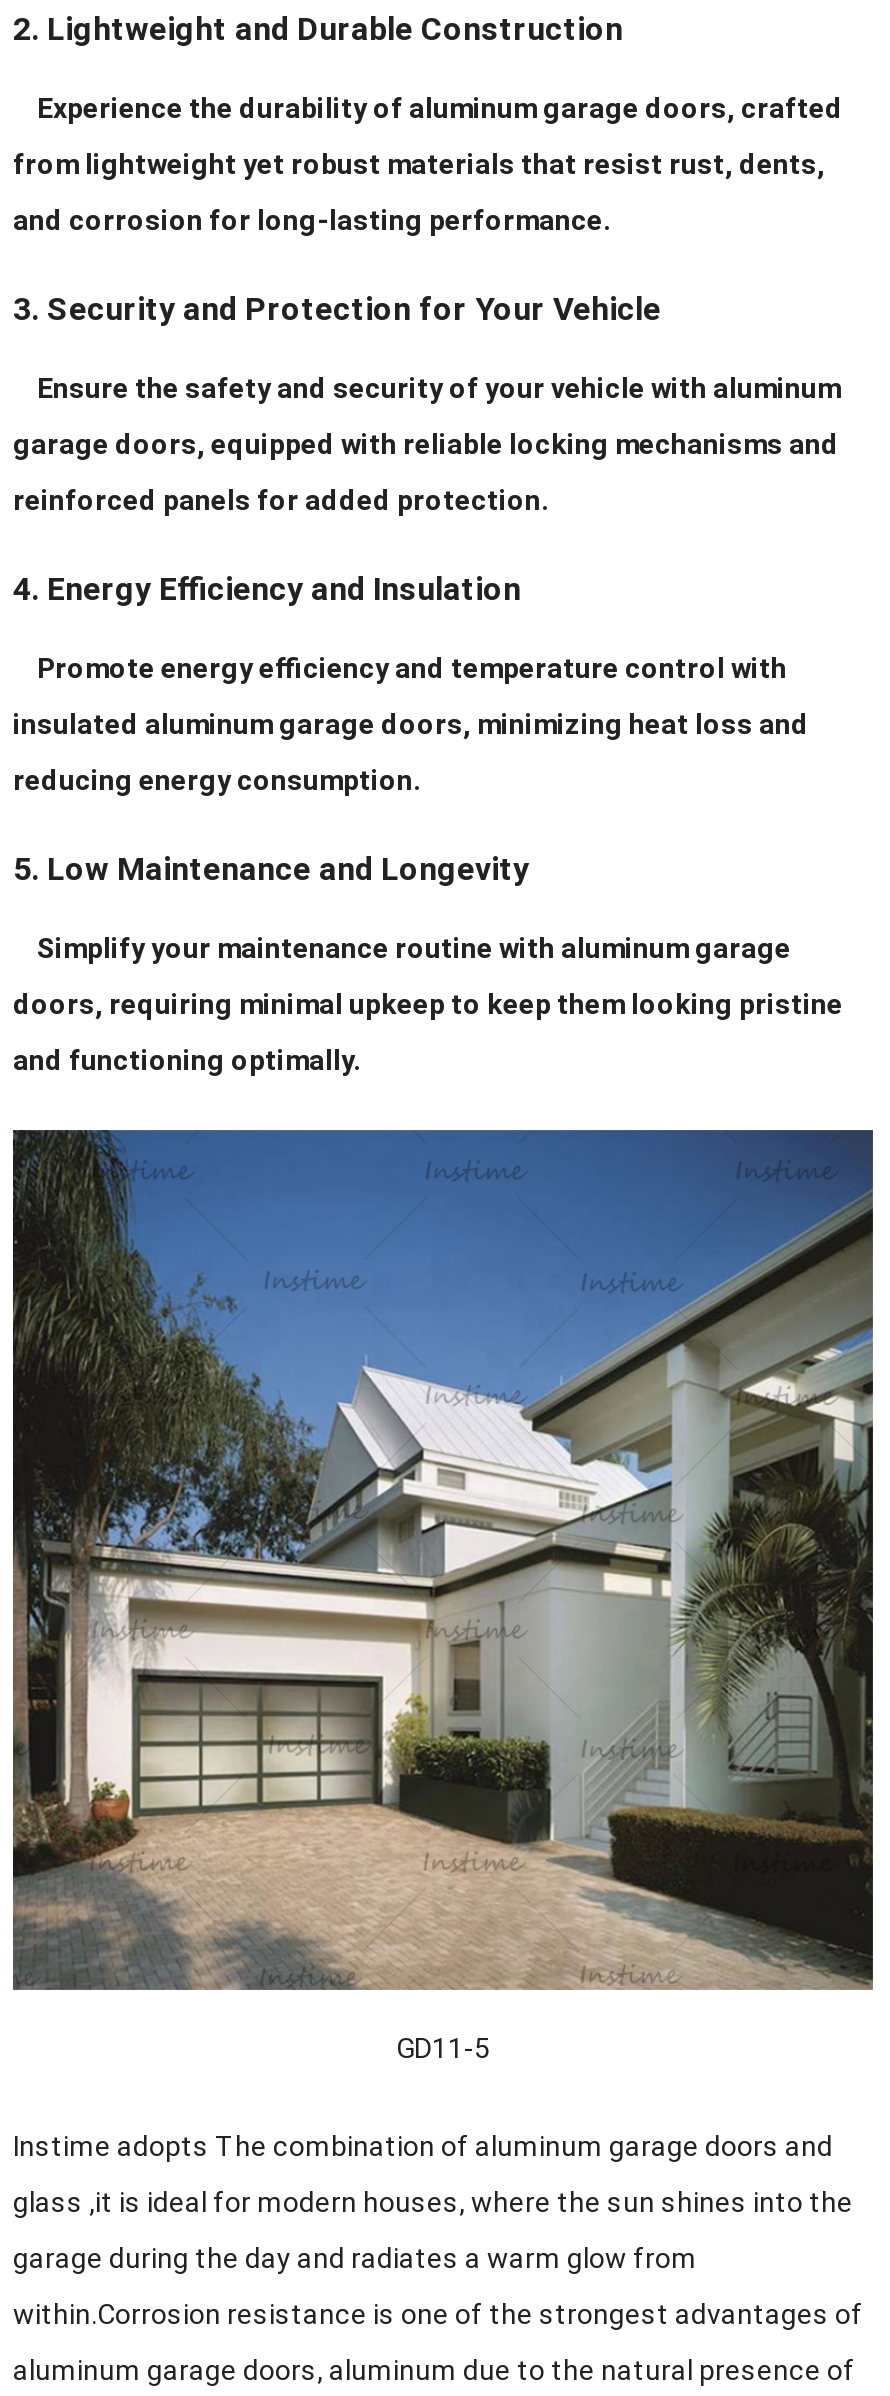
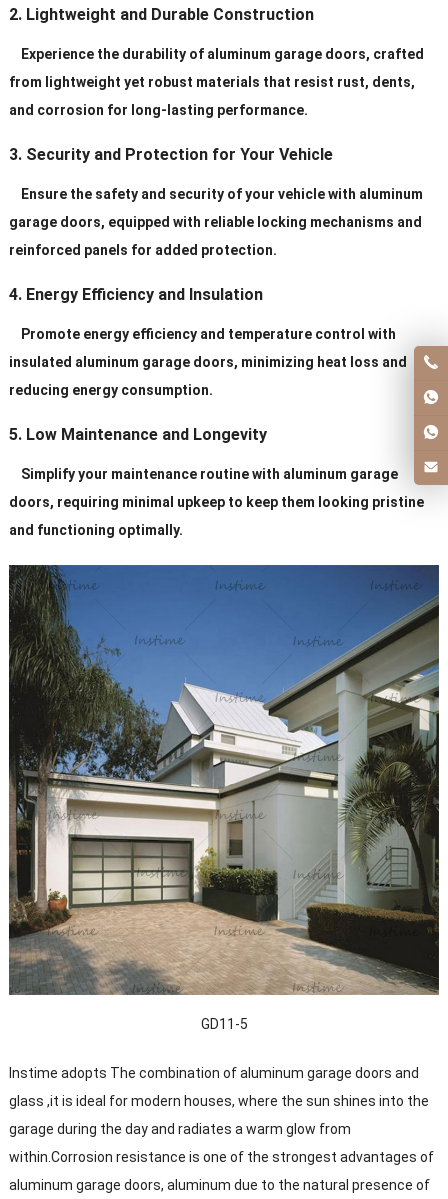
+ [image]
